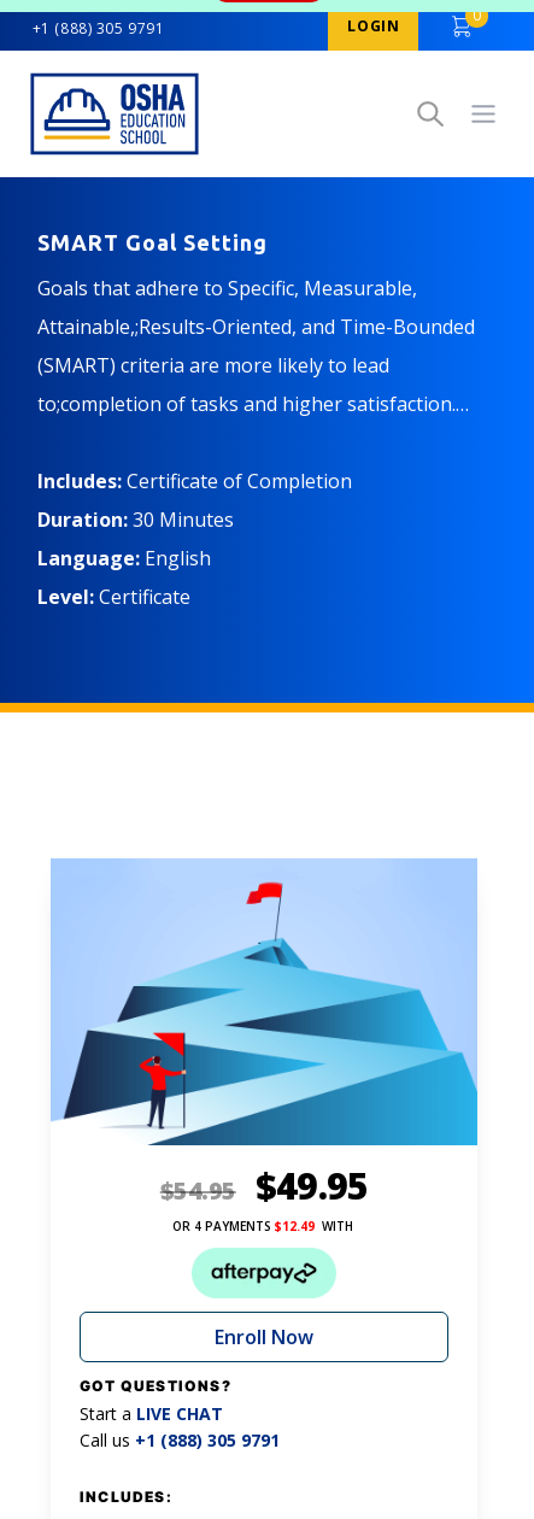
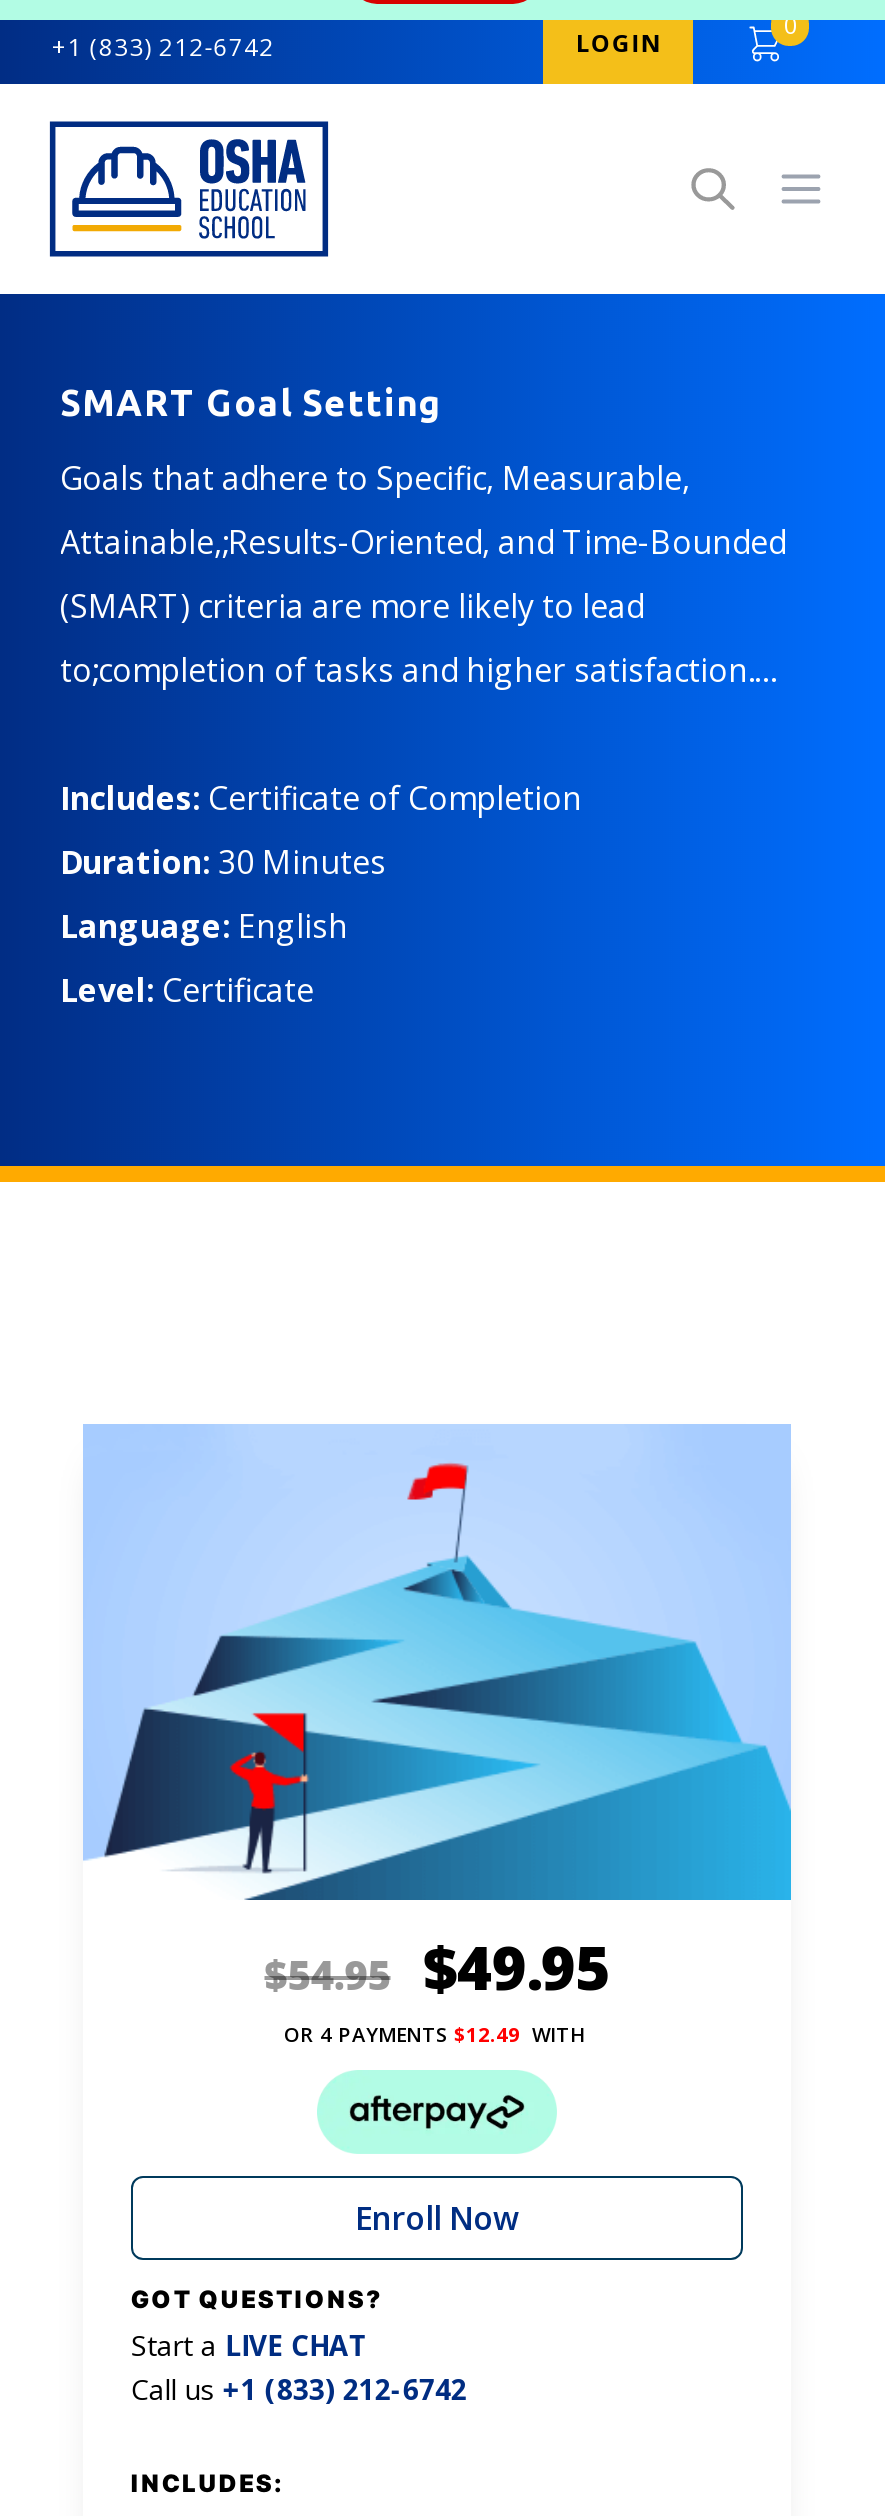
- +1 (888) 305 9791
+ +1 (833) 212-6742

- Call us +1 (888) 305 9791
+ Call us +1 (833) 212-6742
